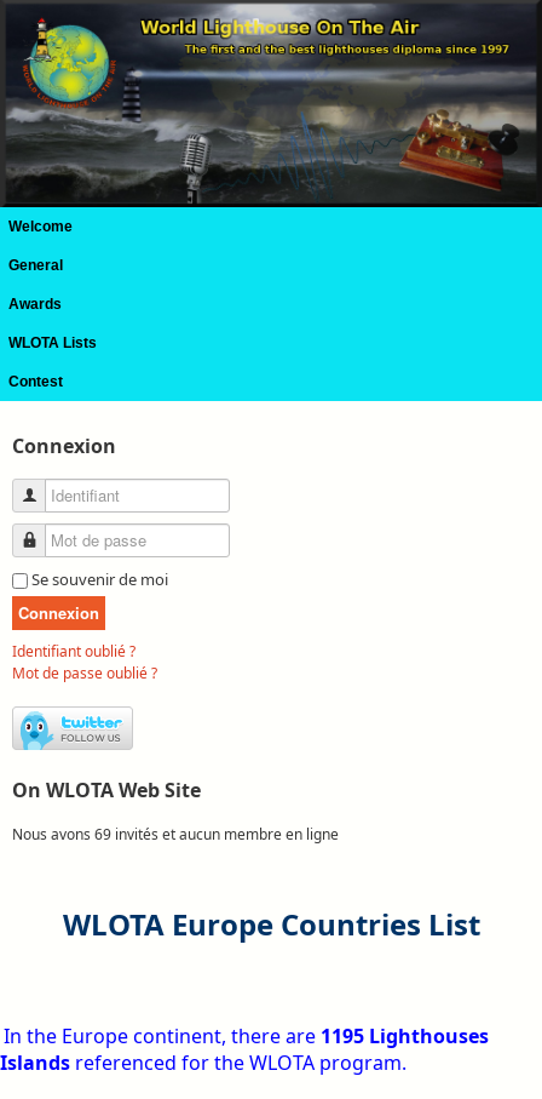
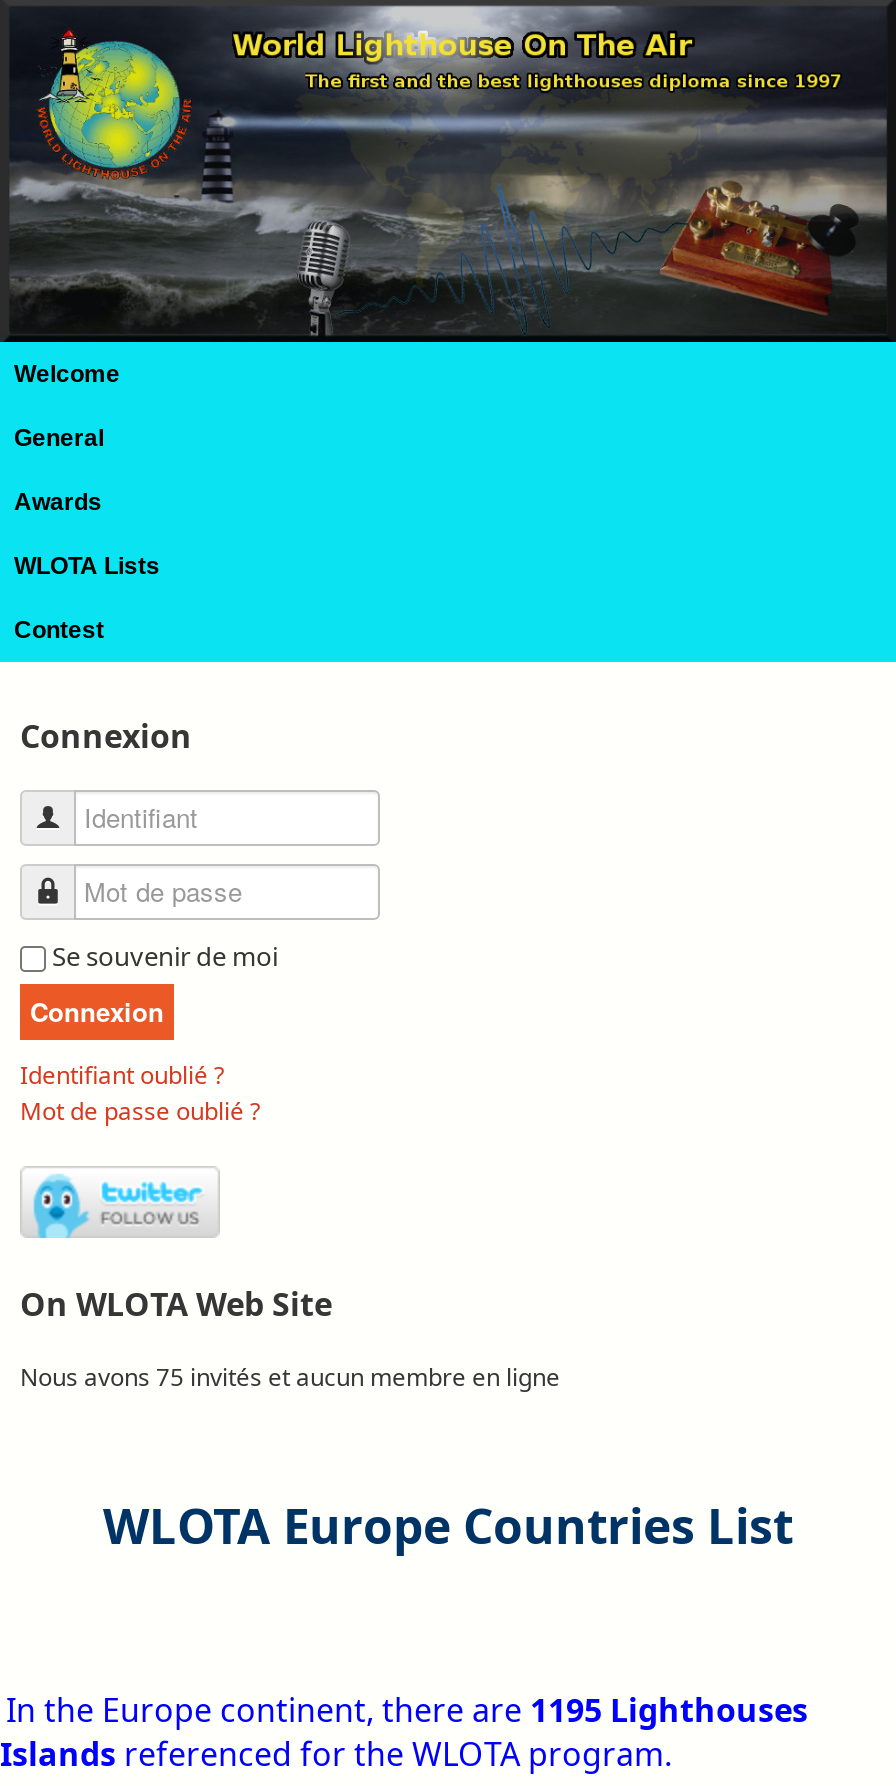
- Nous avons 69 invités et aucun membre en ligne
+ Nous avons 75 invités et aucun membre en ligne
